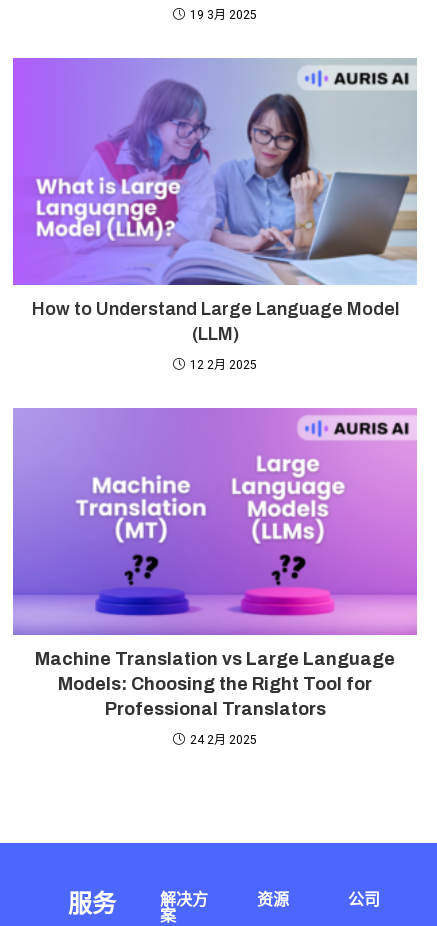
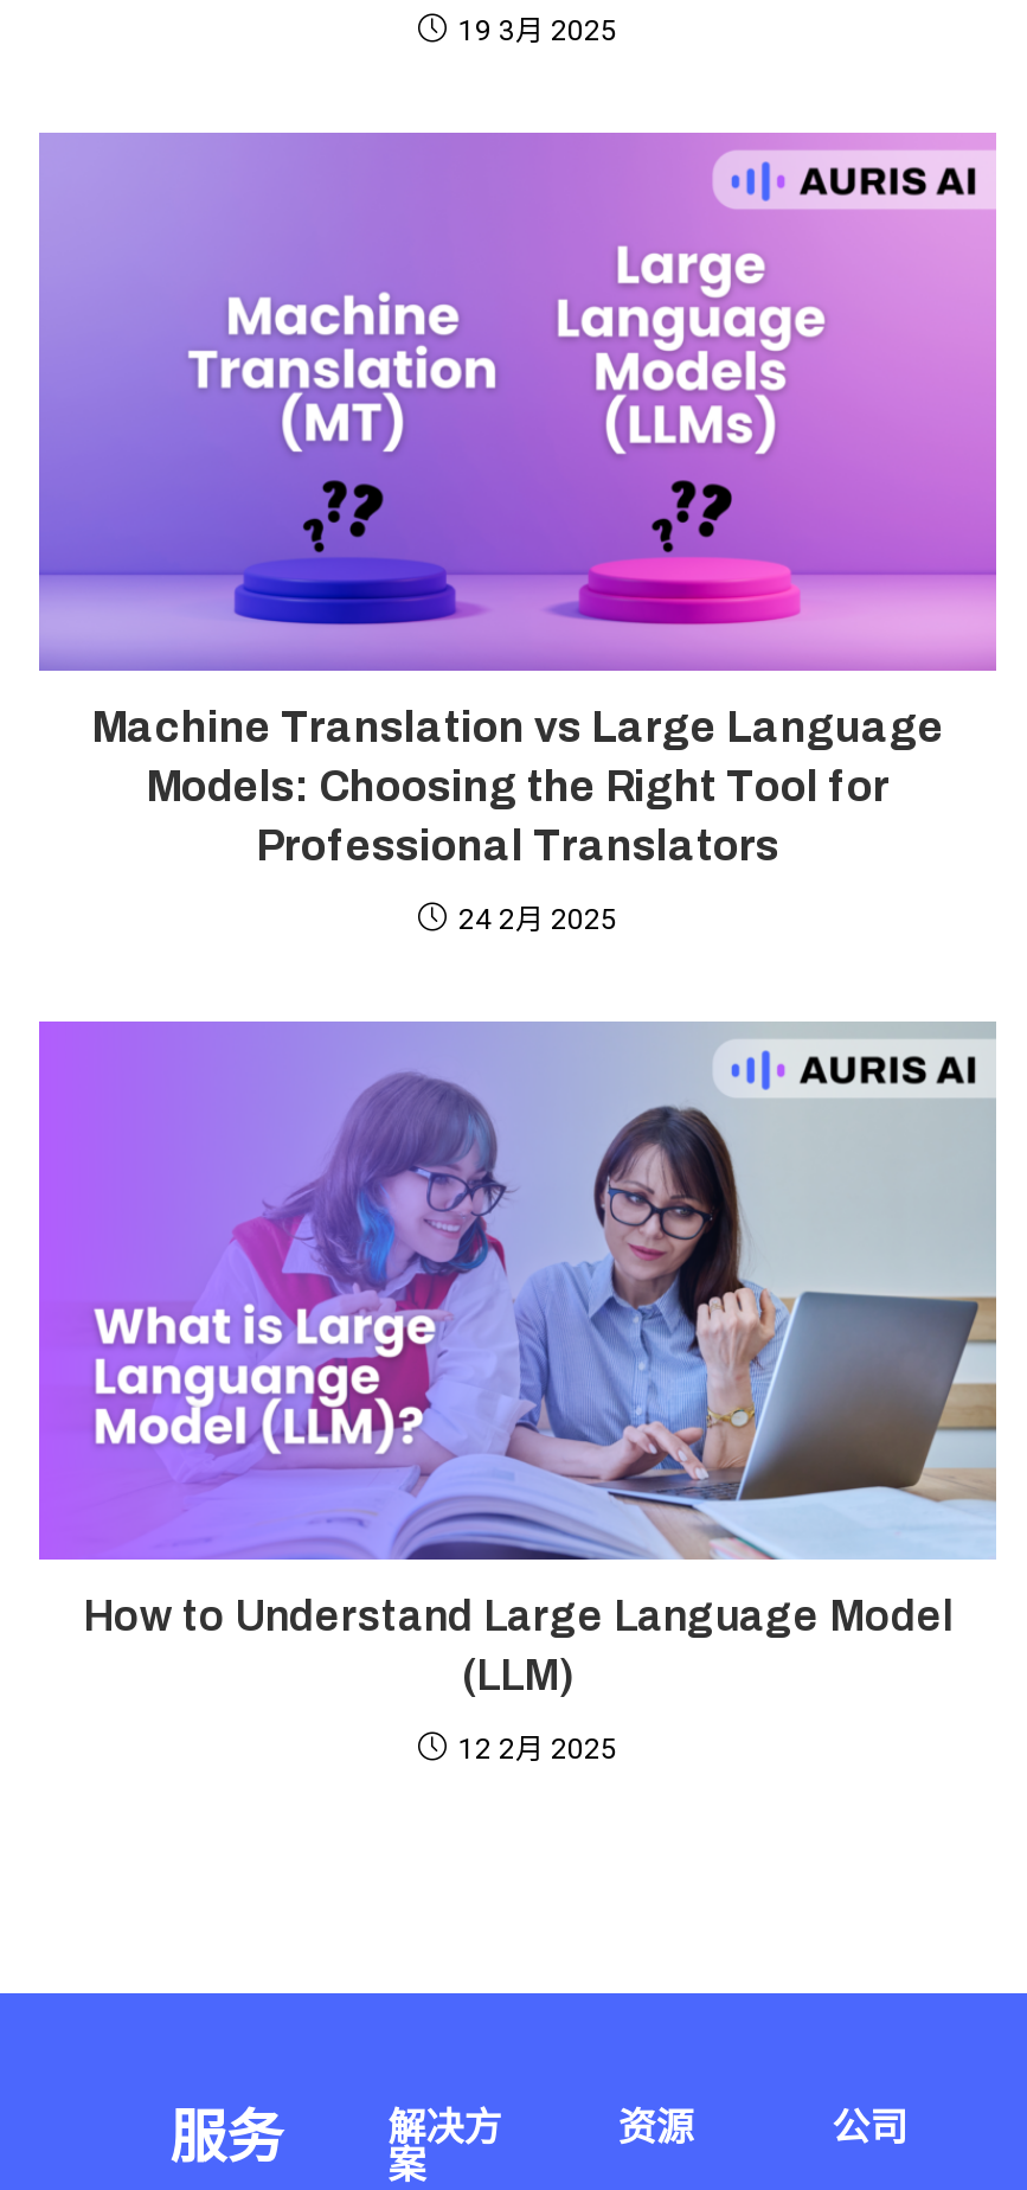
moved down: [image] | How to Understand Large Language Model | (LLM) | 12 2月 2025

moved up: [image] | Machine Translation vs Large Language | Models: Choosing the Right Tool for | Professional Translators | 24 2月 2025
